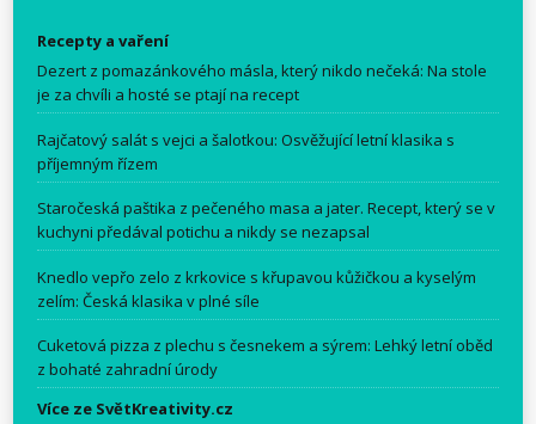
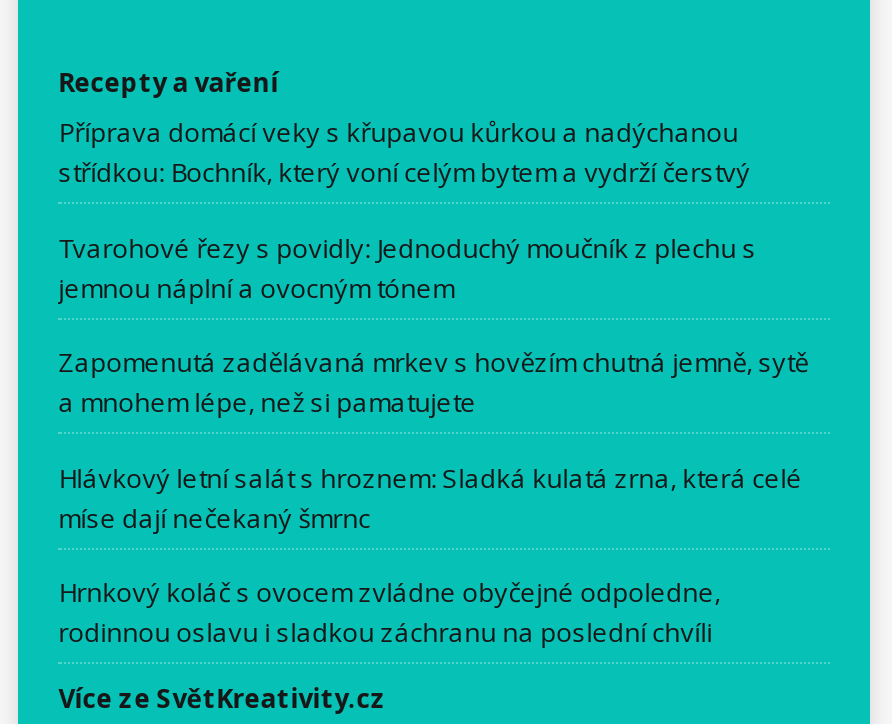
- Dezert z pomazánkového másla, který nikdo nečeká: Na stole
- je za chvíli a hosté se ptají na recept
+ Příprava domácí veky s křupavou kůrkou a nadýchanou
+ střídkou: Bochník, který voní celým bytem a vydrží čerstvý

- Rajčatový salát s vejci a šalotkou: Osvěžující letní klasika s
- příjemným řízem
+ Tvarohové řezy s povidly: Jednoduchý moučník z plechu s
+ jemnou náplní a ovocným tónem

- Staročeská paštika z pečeného masa a jater. Recept, který se v
- kuchyni předával potichu a nikdy se nezapsal
+ Zapomenutá zadělávaná mrkev s hovězím chutná jemně, sytě
+ a mnohem lépe, než si pamatujete

- Knedlo vepřo zelo z krkovice s křupavou kůžičkou a kyselým
- zelím: Česká klasika v plné síle
+ Hlávkový letní salát s hroznem: Sladká kulatá zrna, která celé
+ míse dají nečekaný šmrnc

- Cuketová pizza z plechu s česnekem a sýrem: Lehký letní oběd
- z bohaté zahradní úrody
+ Hrnkový koláč s ovocem zvládne obyčejné odpoledne,
+ rodinnou oslavu i sladkou záchranu na poslední chvíli
